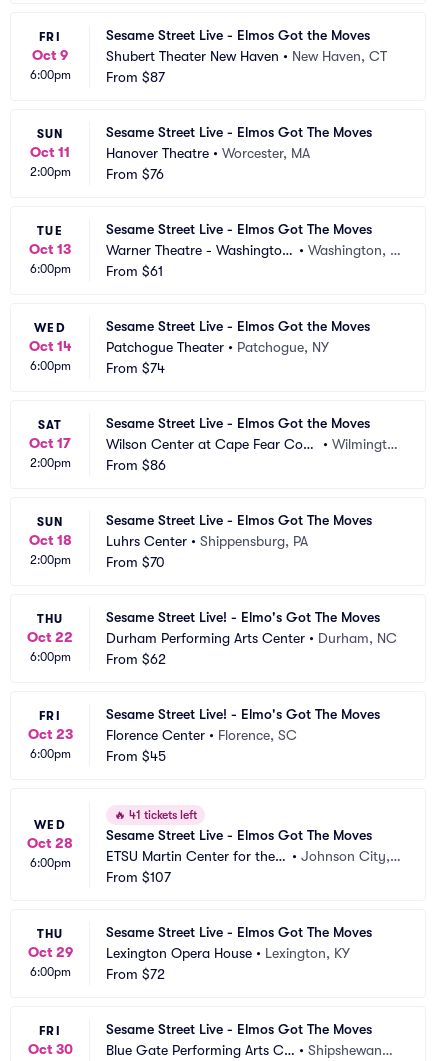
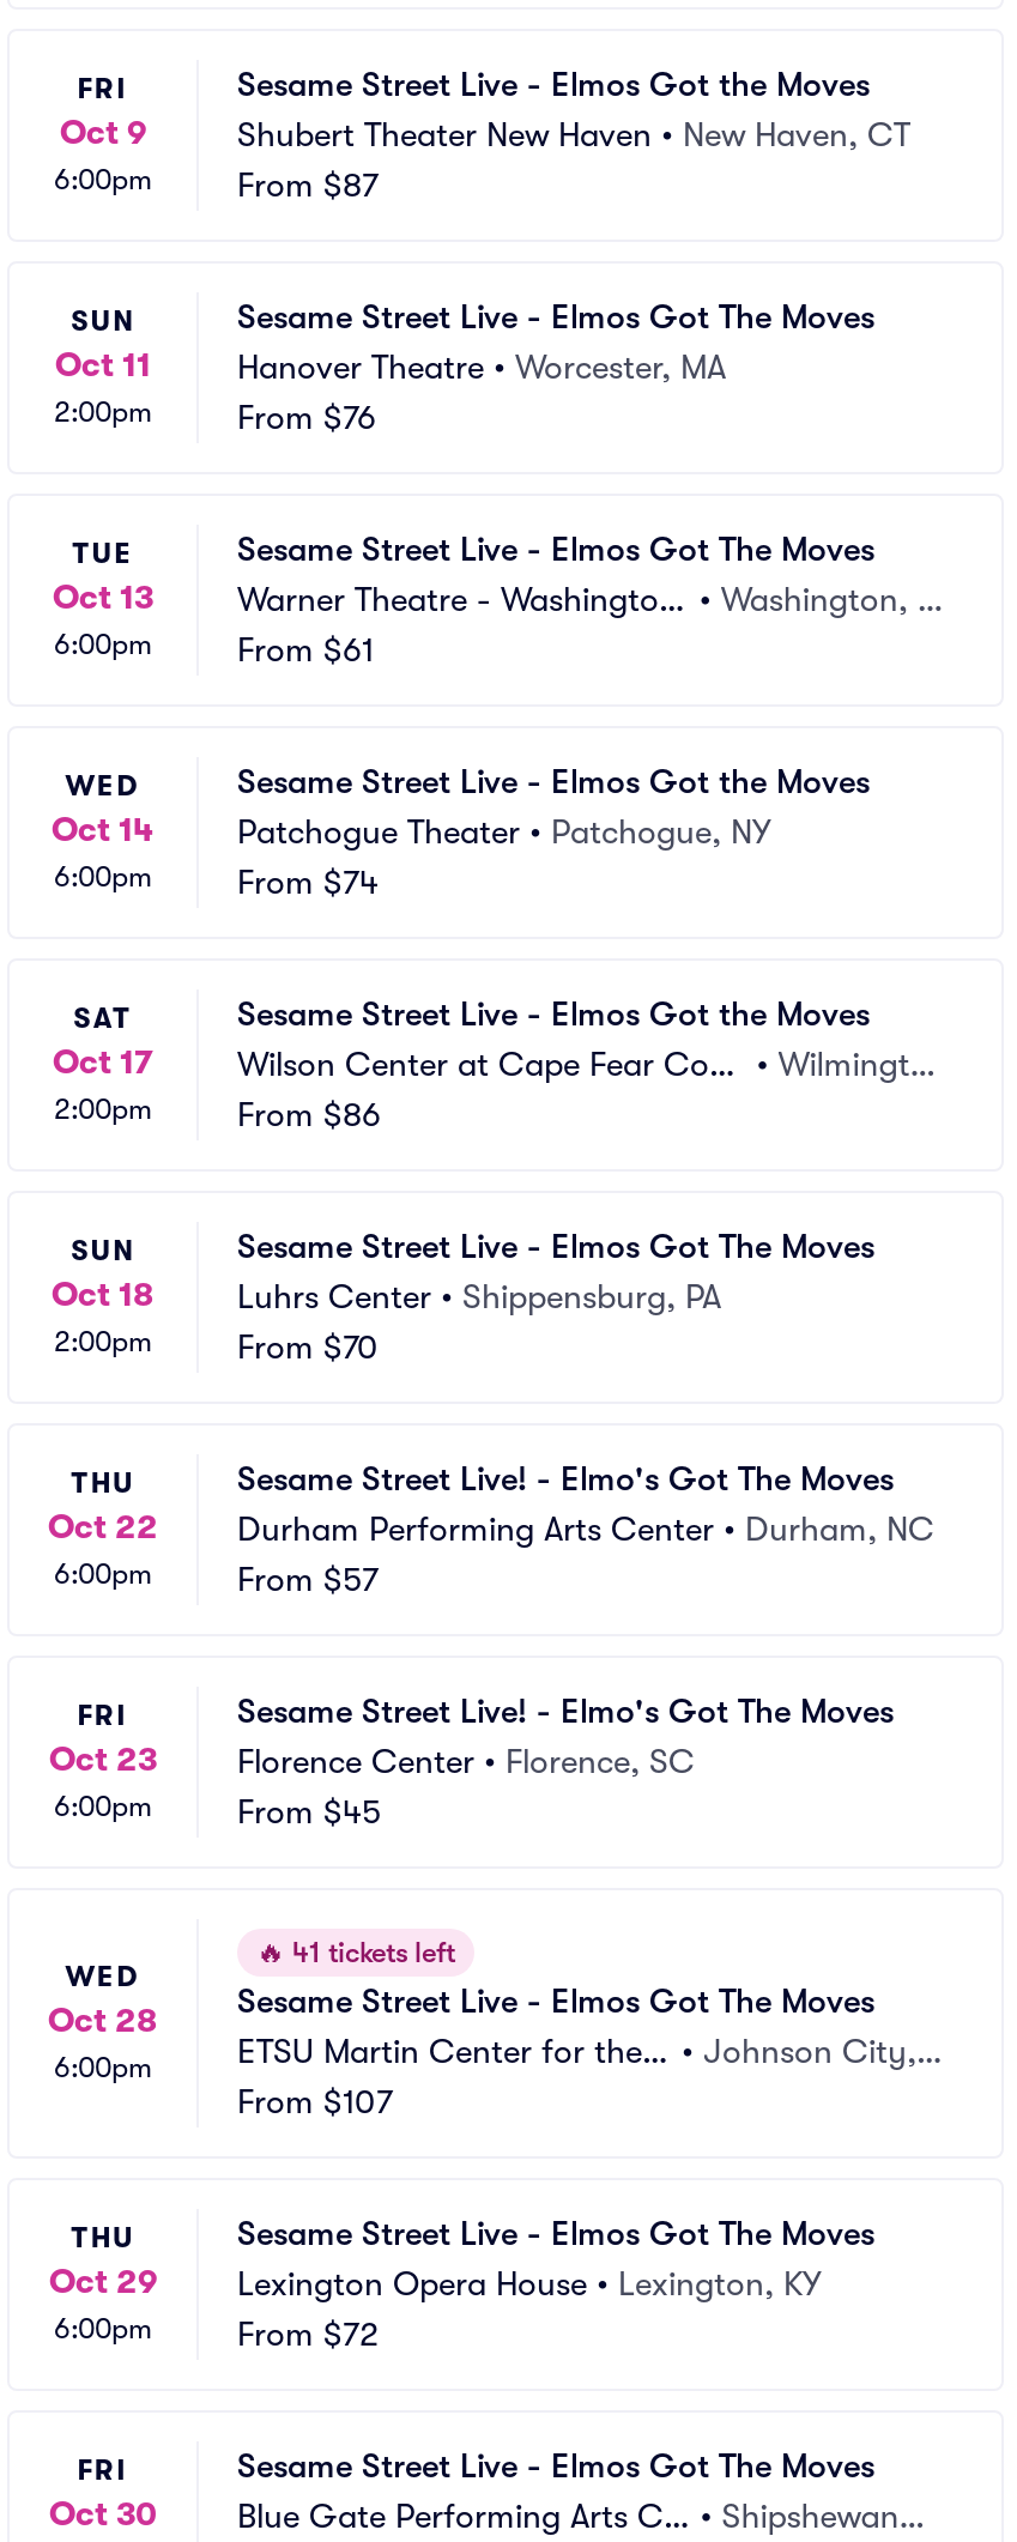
- From $62
+ From $57
